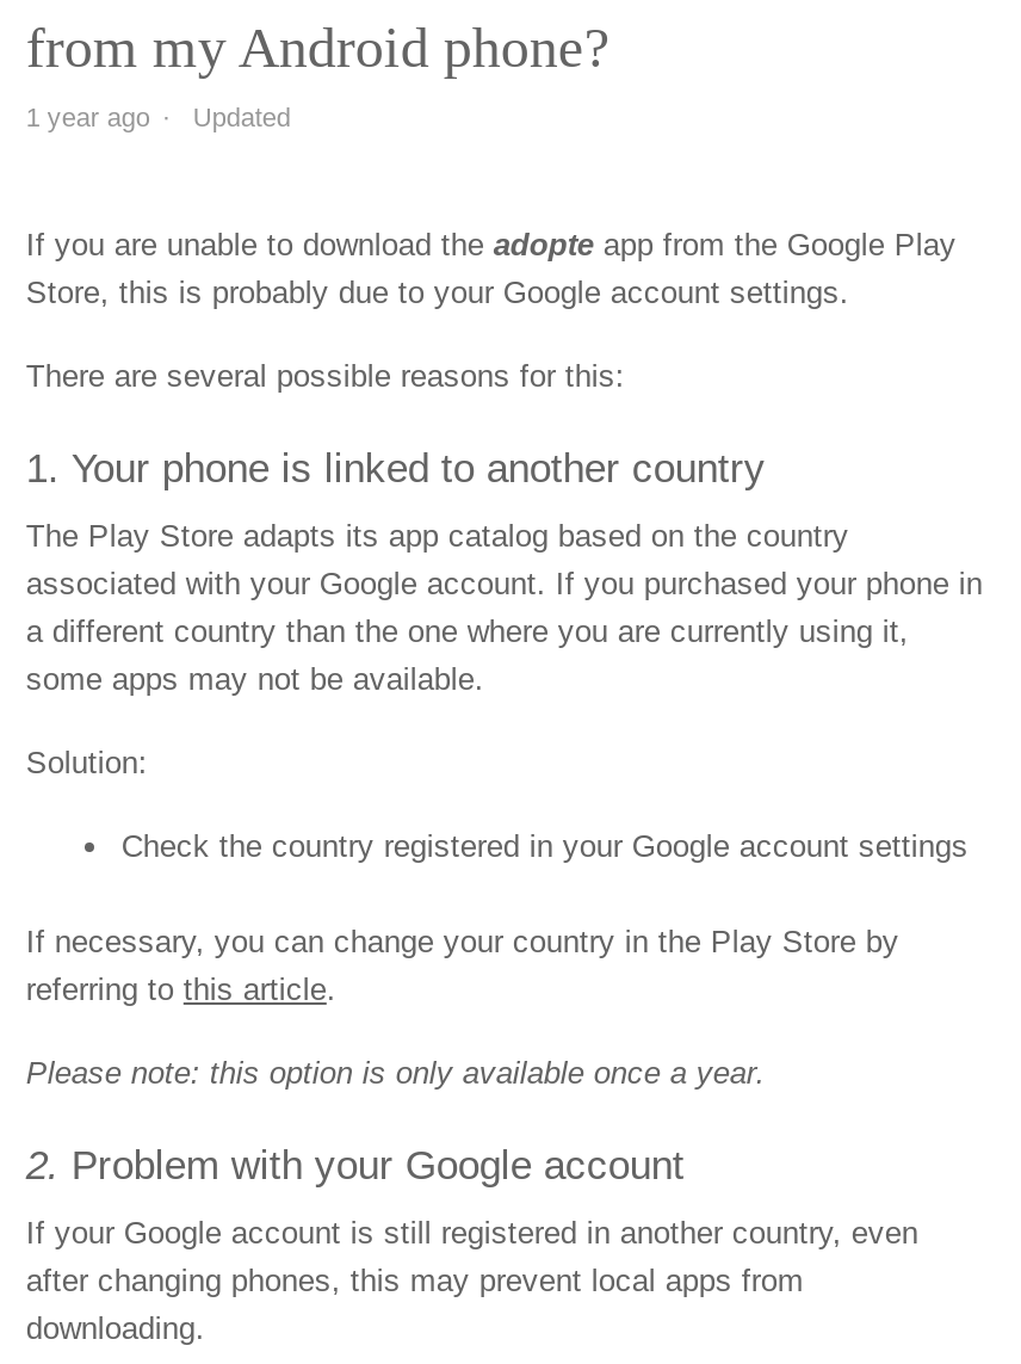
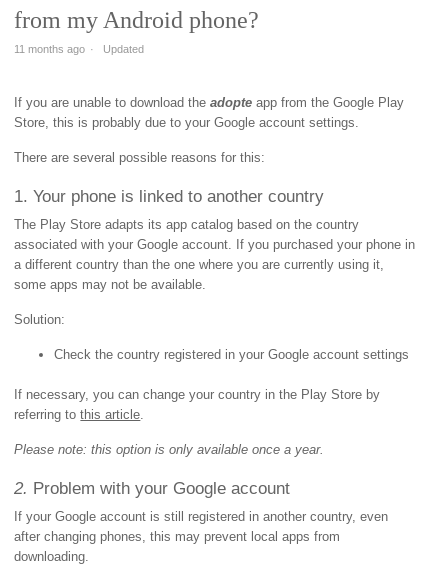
- 1 year ago Updated
+ 11 months ago Updated
